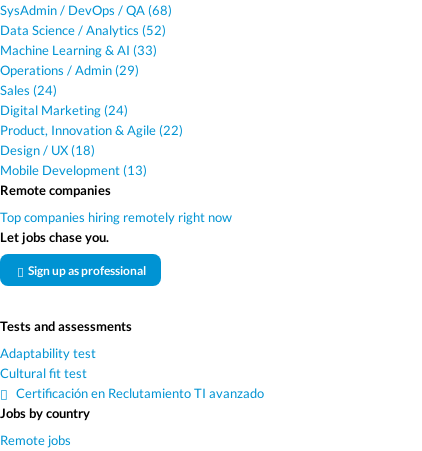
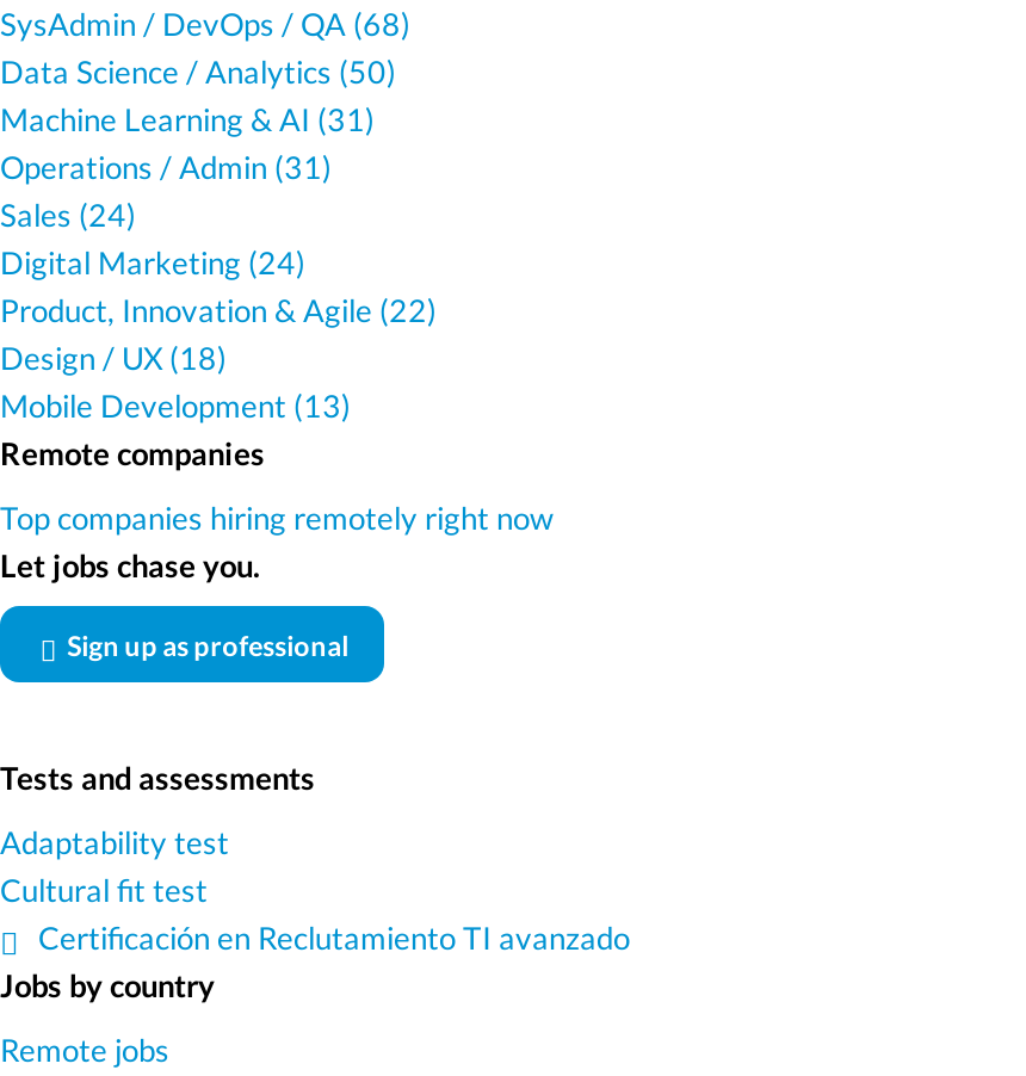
- Data Science / Analytics (52)
+ Data Science / Analytics (50)

- Machine Learning & AI (33)
+ Machine Learning & AI (31)

- Operations / Admin (29)
+ Operations / Admin (31)
